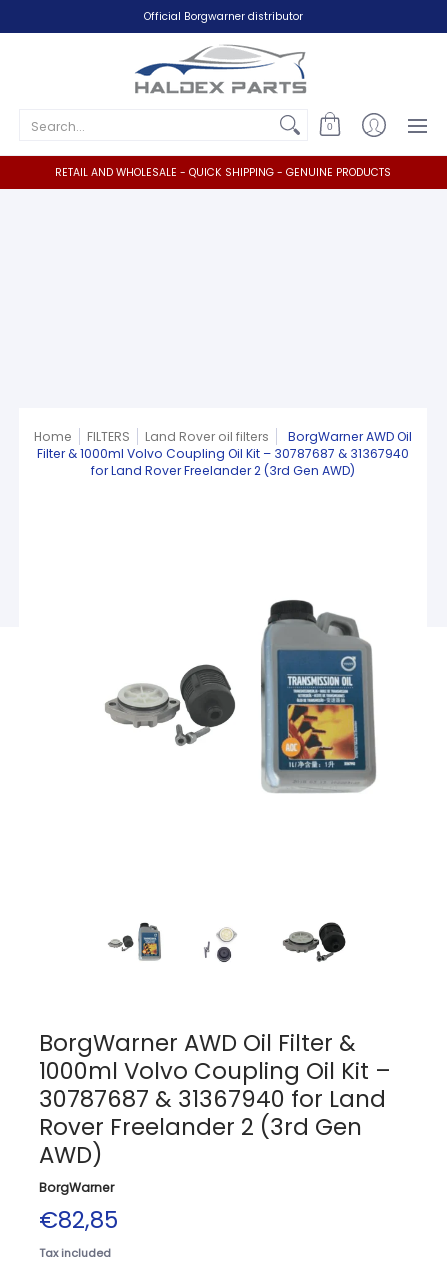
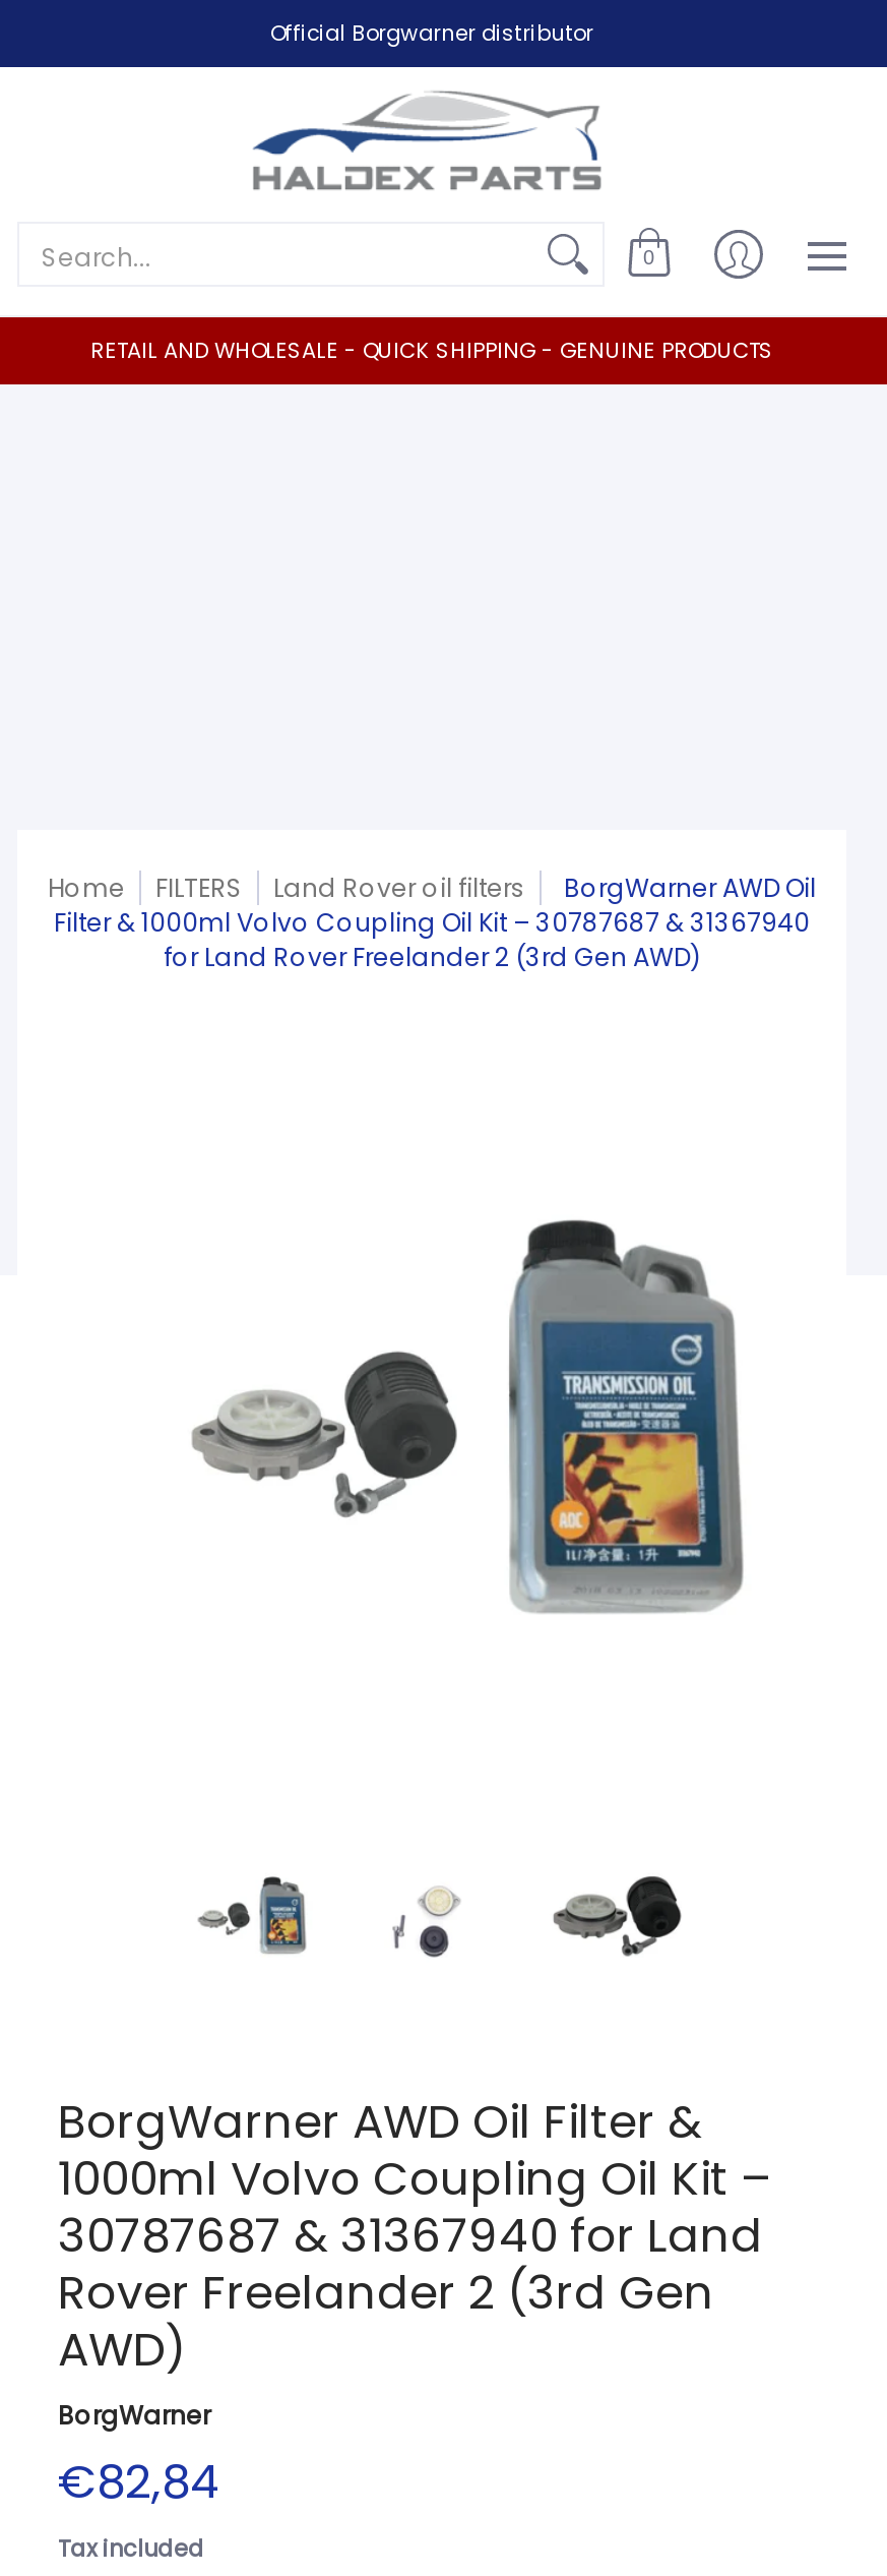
- €82,85
+ €82,84
